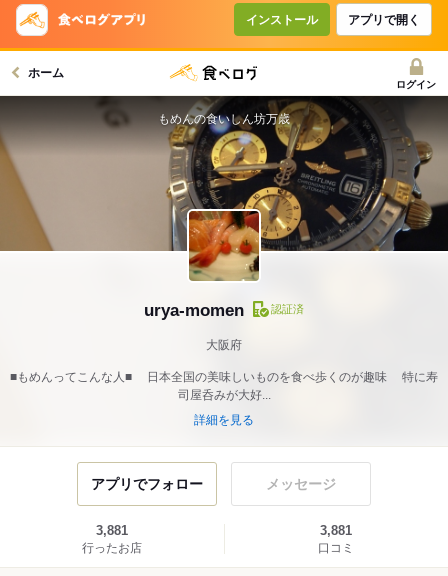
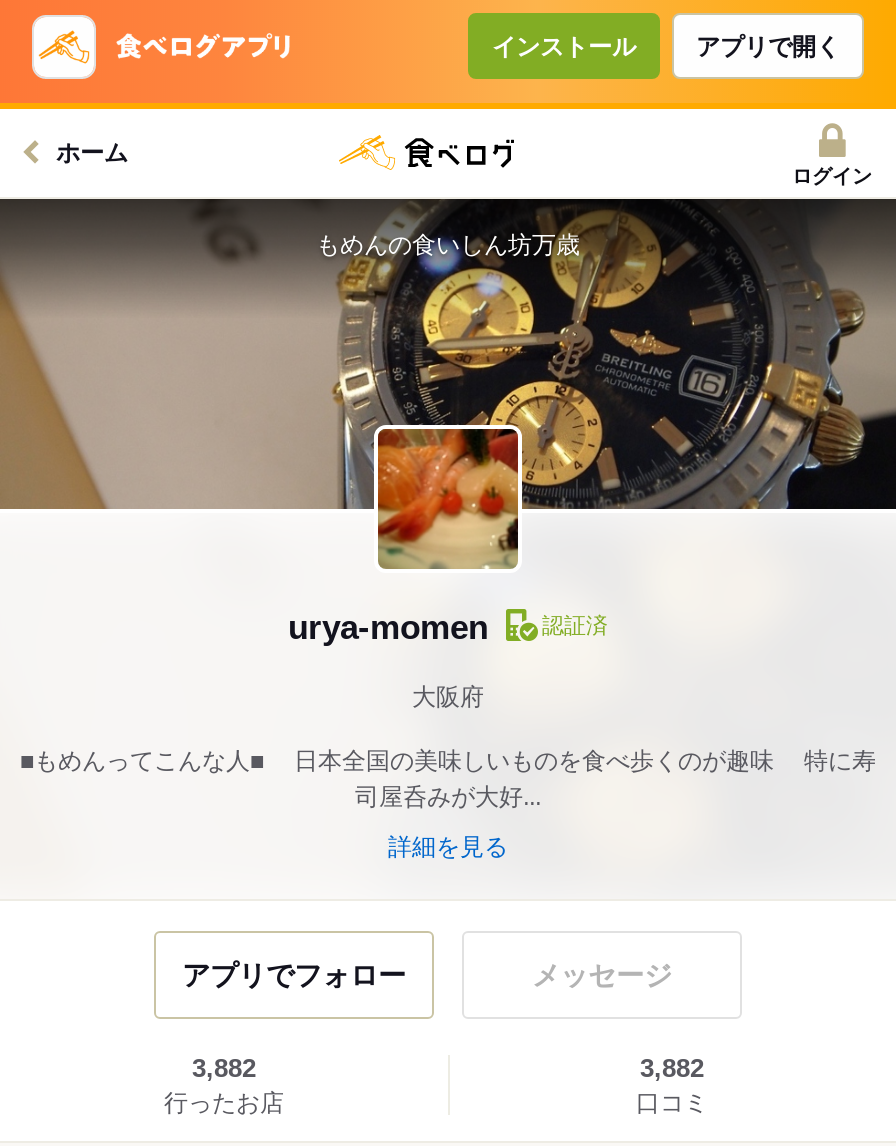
- 3,881
+ 3,882

- 3,881
+ 3,882
